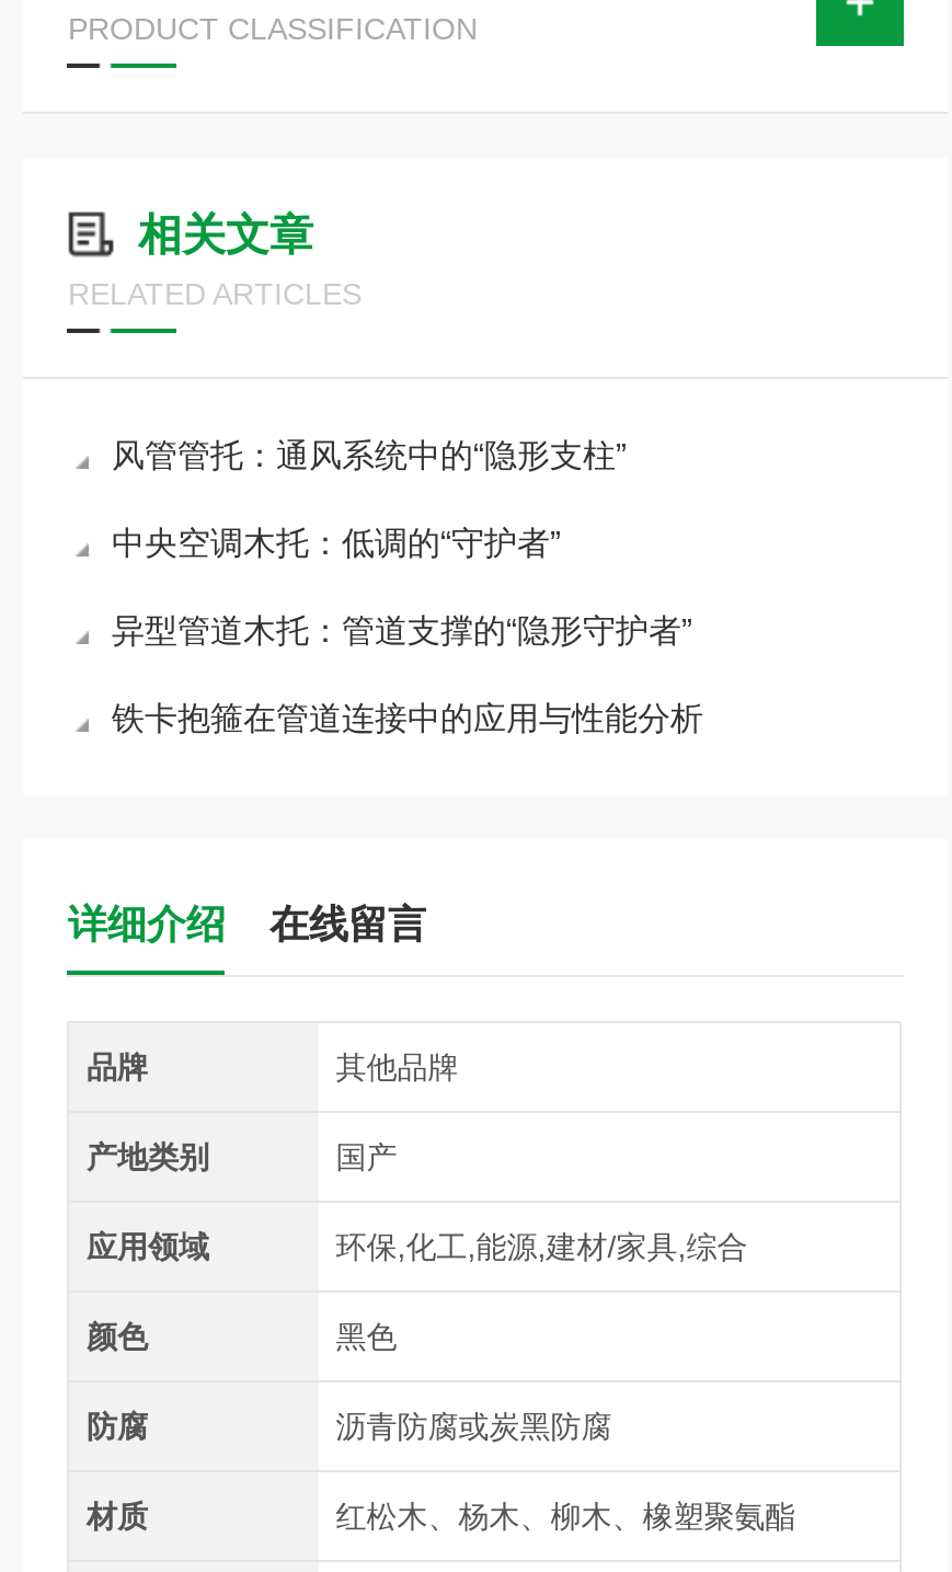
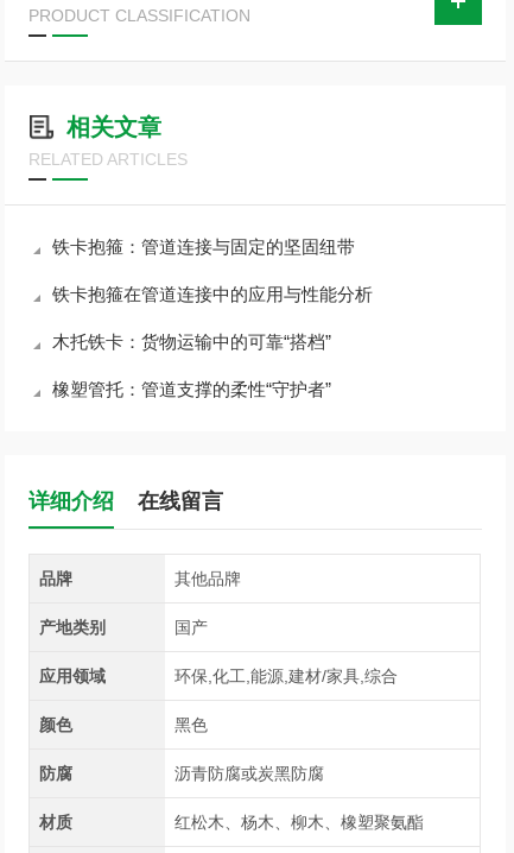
- 风管管托：通风系统中的“隐形支柱”
- 中央空调木托：低调的“守护者”
- 异型管道木托：管道支撑的“隐形守护者”
+ 铁卡抱箍：管道连接与固定的坚固纽带

moved up: 铁卡抱箍在管道连接中的应用与性能分析

+ 木托铁卡：货物运输中的可靠“搭档”
+ 橡塑管托：管道支撑的柔性“守护者”
